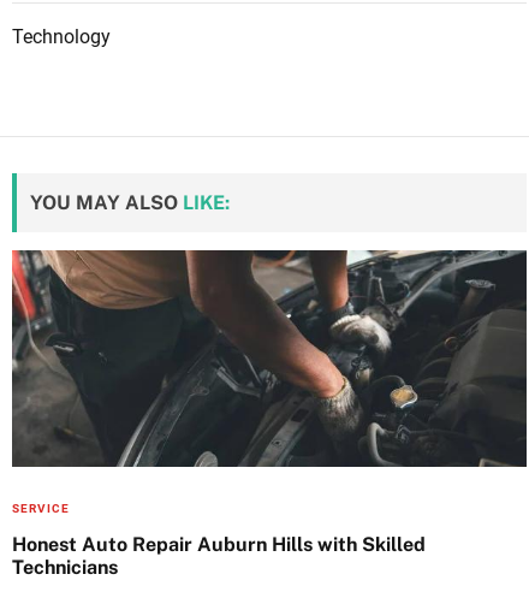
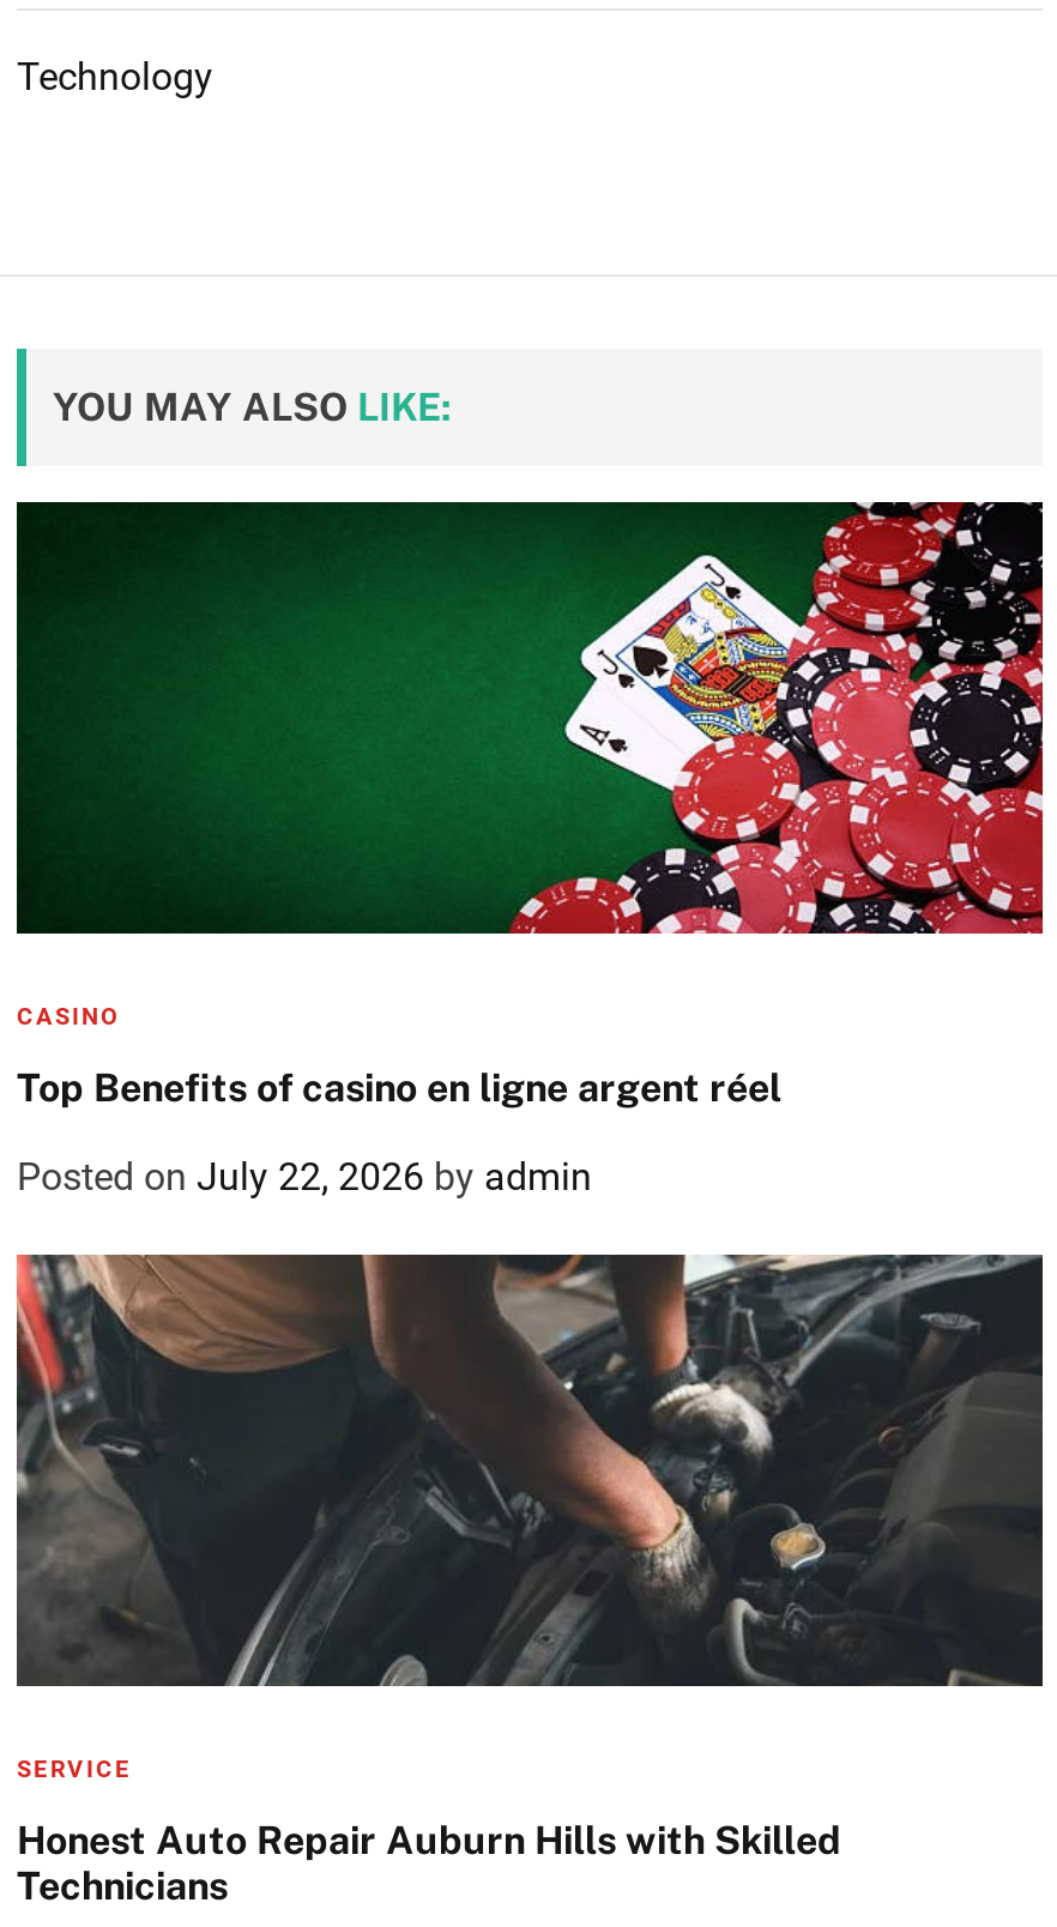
+ [image]
+ CASINO
+ Top Benefits of casino en ligne argent réel
+ Posted on July 22, 2026 by admin
